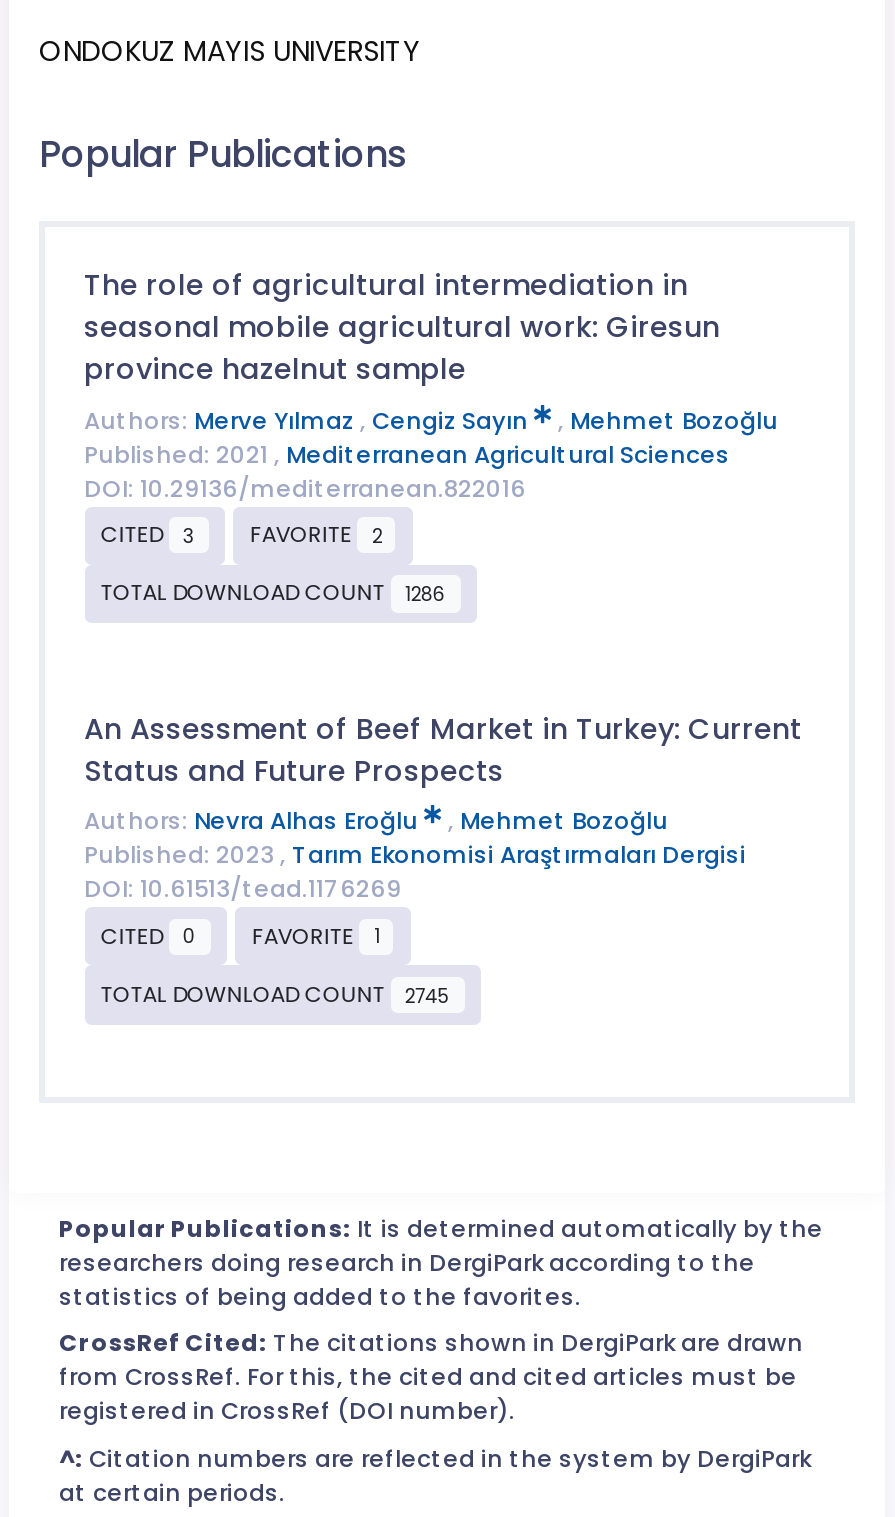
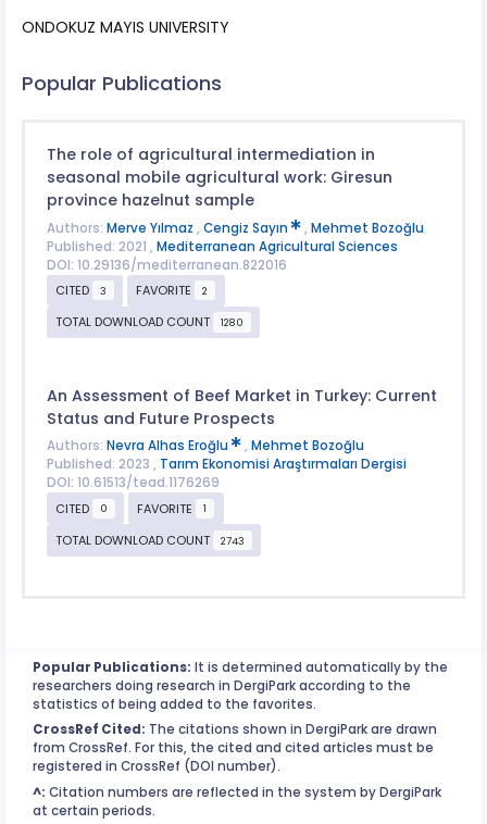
- TOTAL DOWNLOAD COUNT 1286
+ TOTAL DOWNLOAD COUNT 1280

- TOTAL DOWNLOAD COUNT 2745
+ TOTAL DOWNLOAD COUNT 2743
